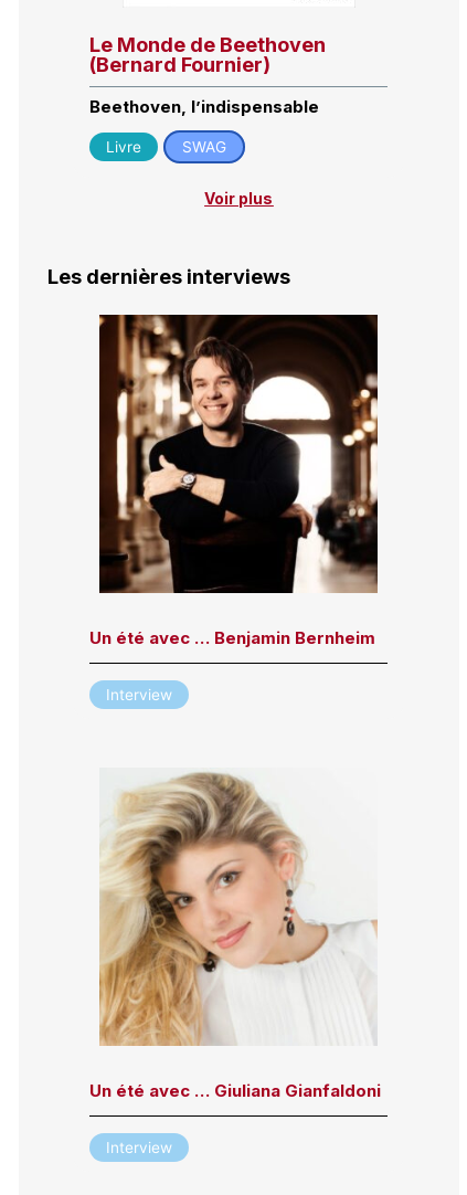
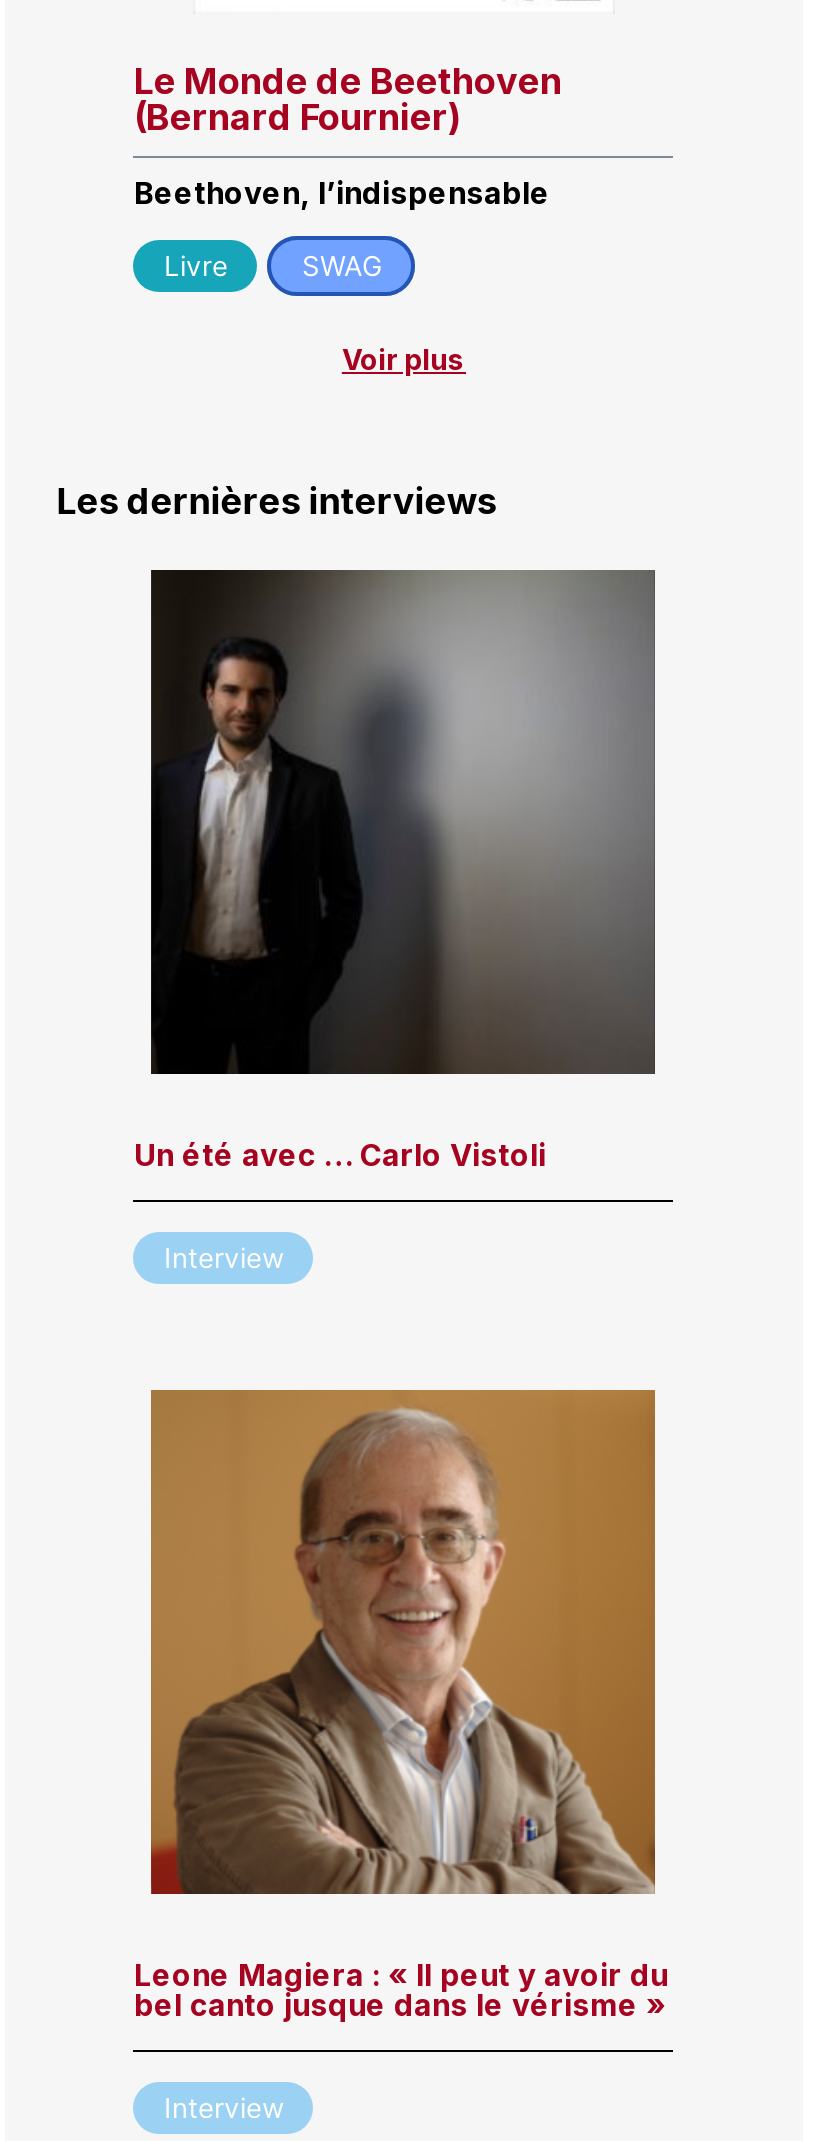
- [image]
- Un été avec … Benjamin Bernheim
+ [image]
+ Un été avec … Carlo Vistoli

- [image]
- Un été avec … Giuliana Gianfaldoni
+ [image]
+ Leone Magiera : « Il peut y avoir du
+ bel canto jusque dans le vérisme »
